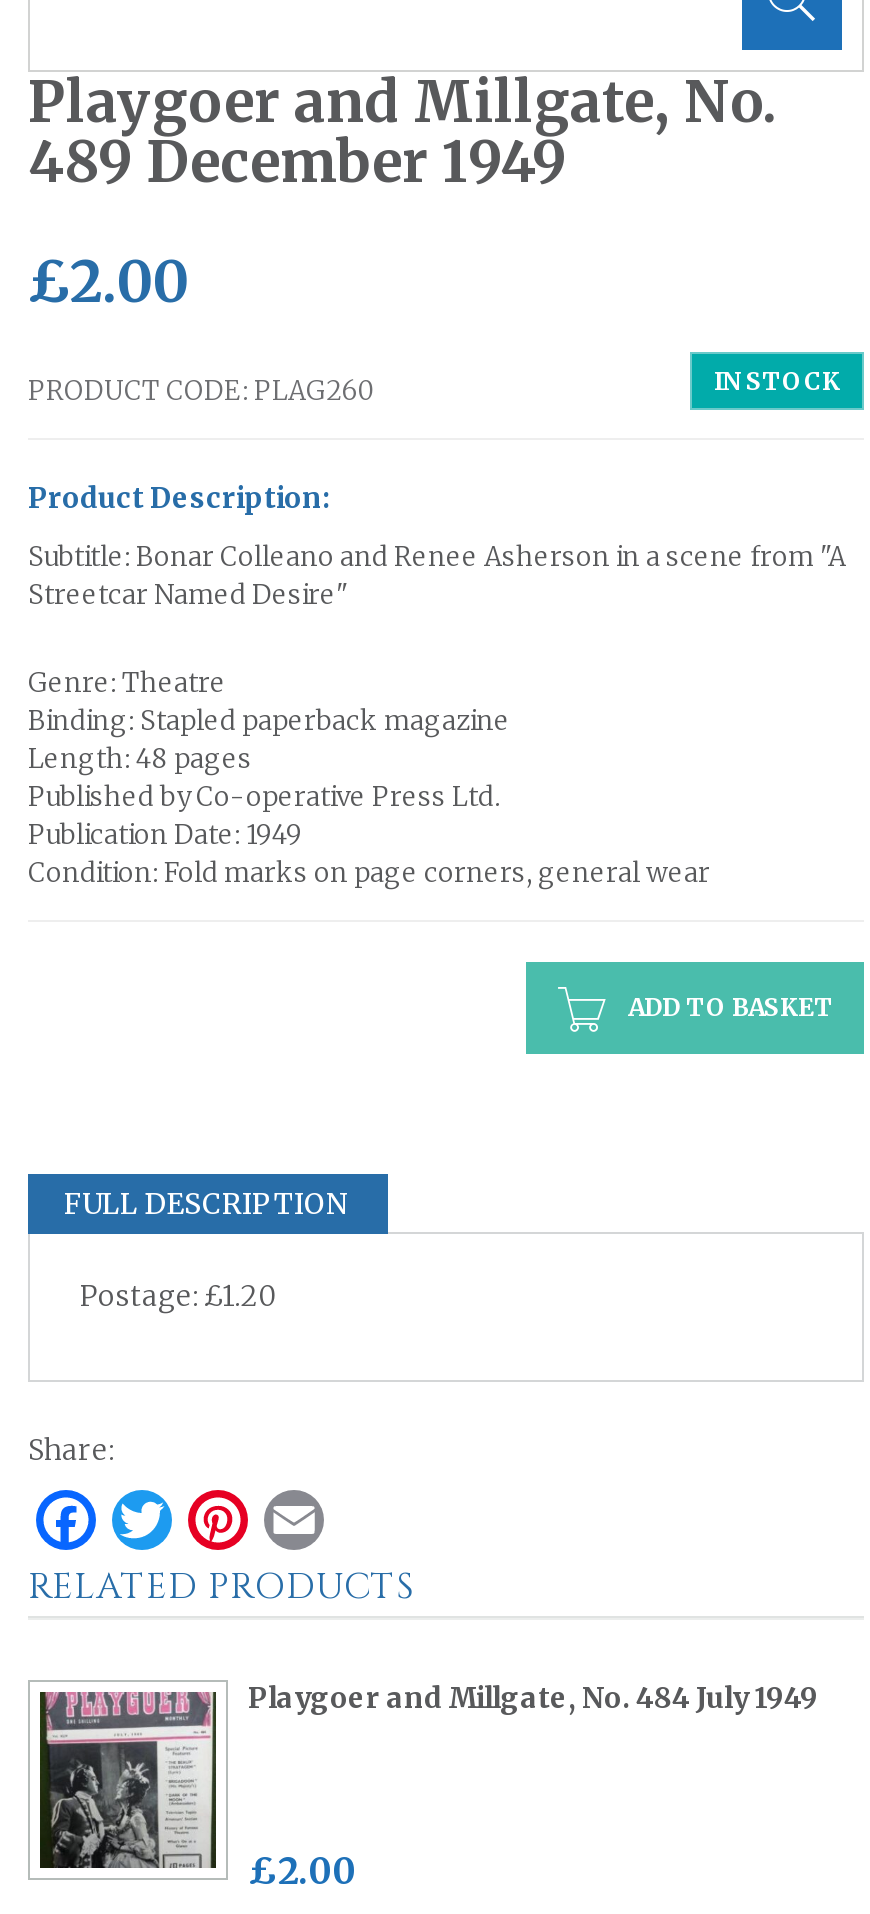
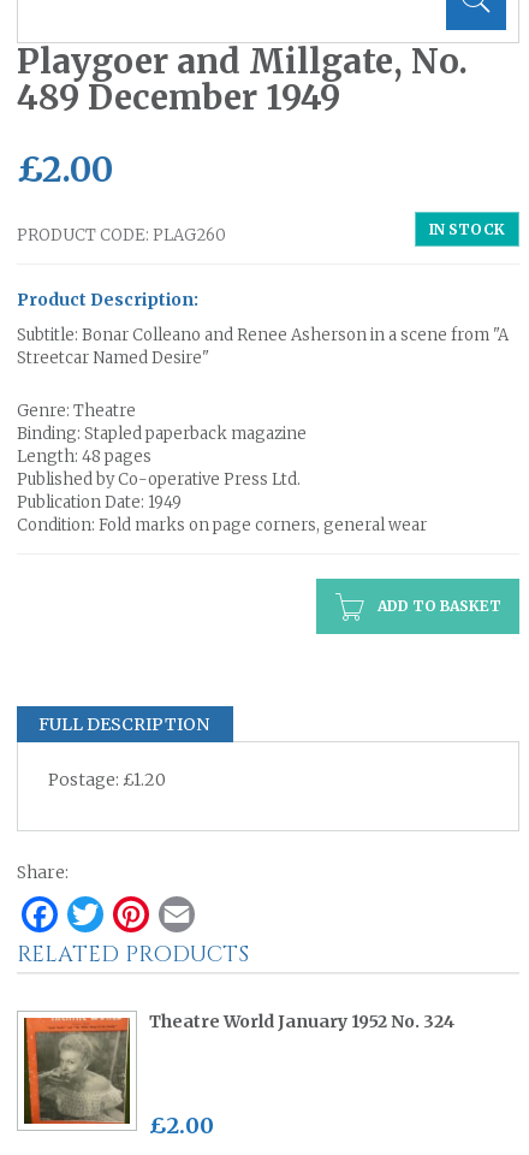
- [image]
- Playgoer and Millgate, No. 484 July 1949
+ [image]
+ Theatre World January 1952 No. 324
